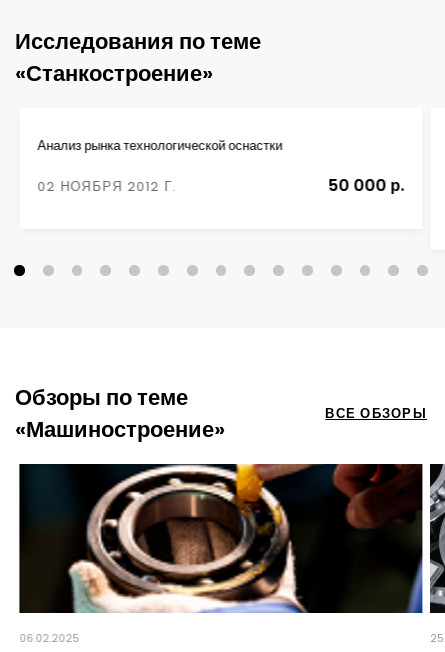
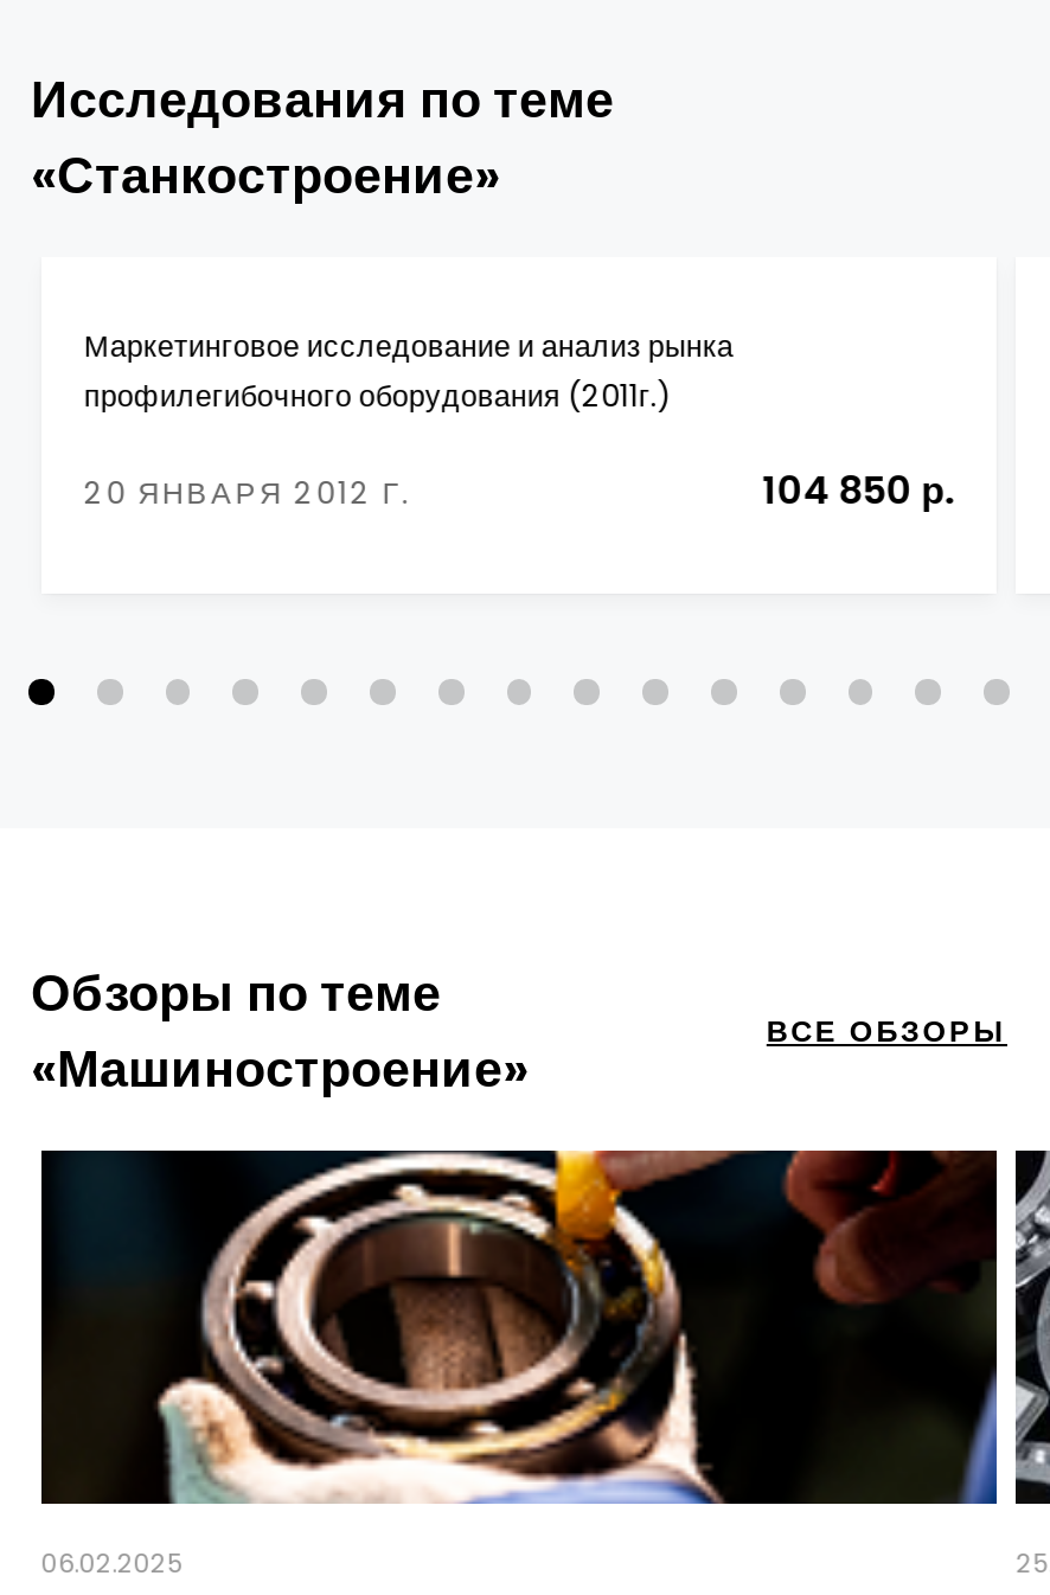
- Анализ рынка технологической оснастки
+ Маркетинговое исследование и анализ рынка
+ профилегибочного оборудования (2011г.)

- 02 НОЯБРЯ 2012 Г.
- 50 000 р.
+ 20 ЯНВАРЯ 2012 Г.
+ 104 850 р.
